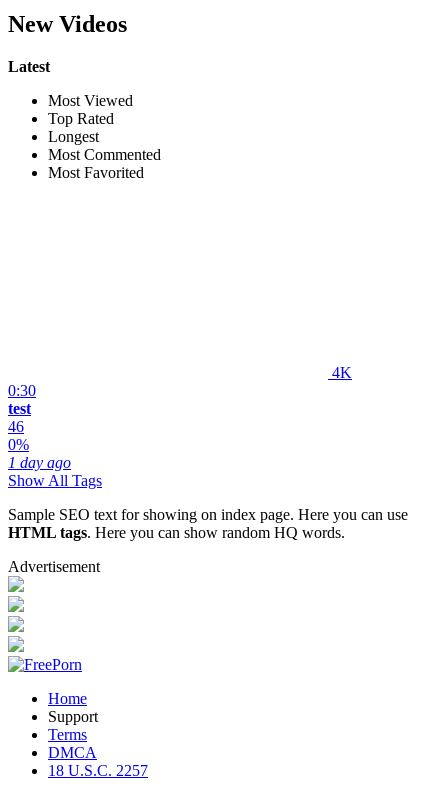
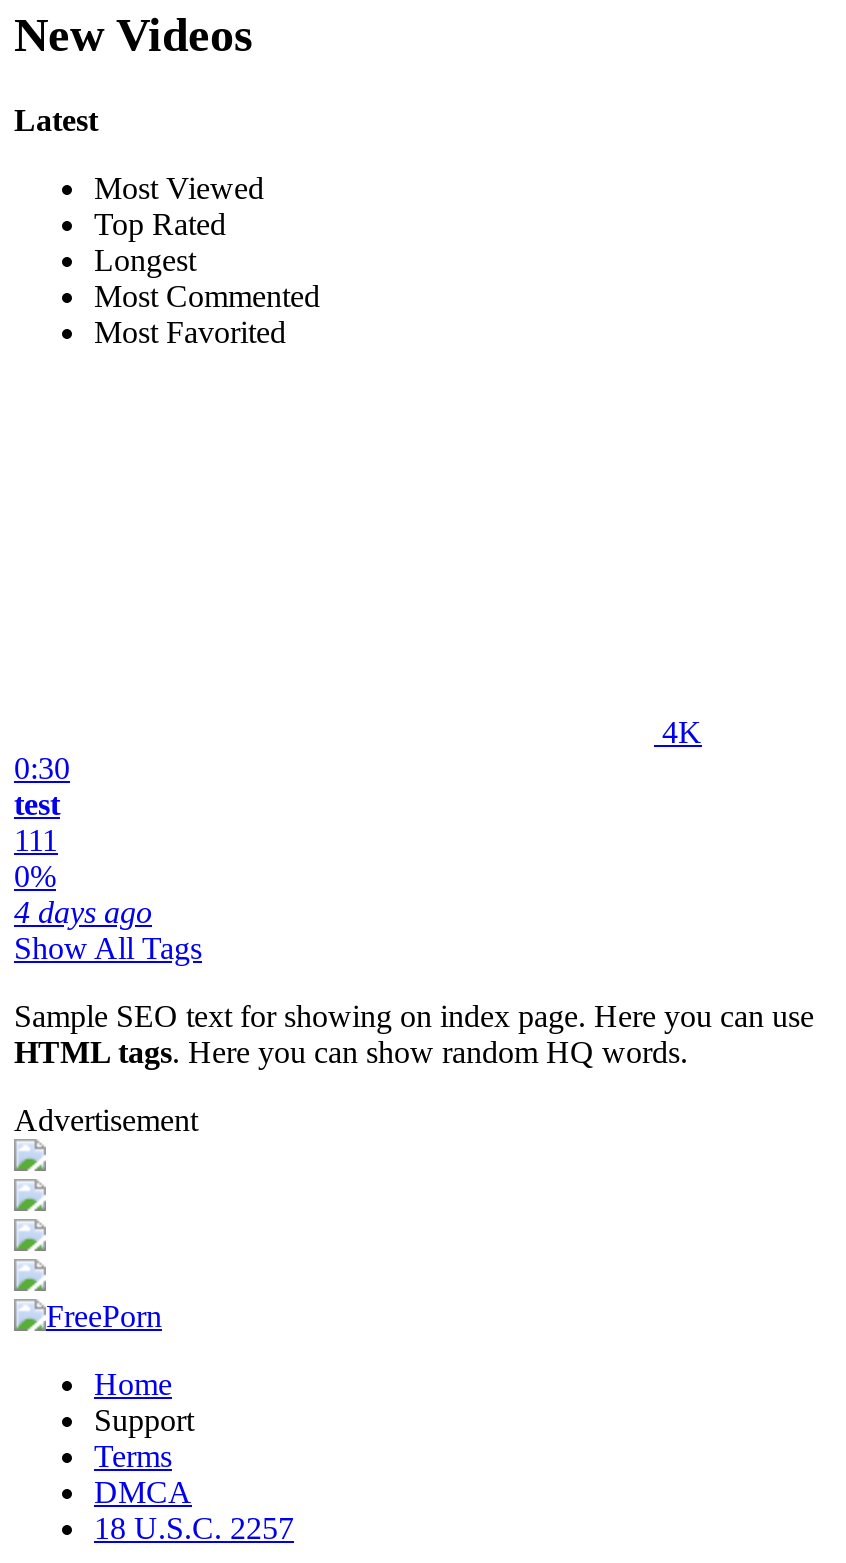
- 46
+ 111

- 1 day ago
+ 4 days ago
